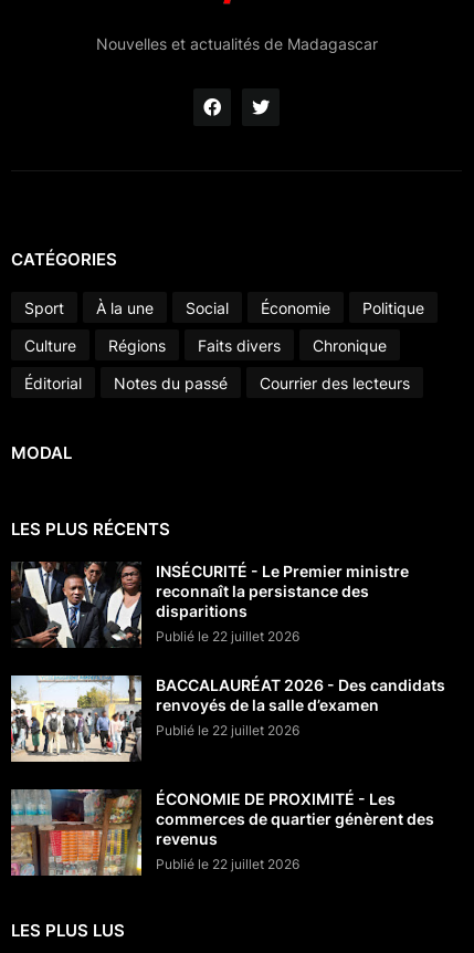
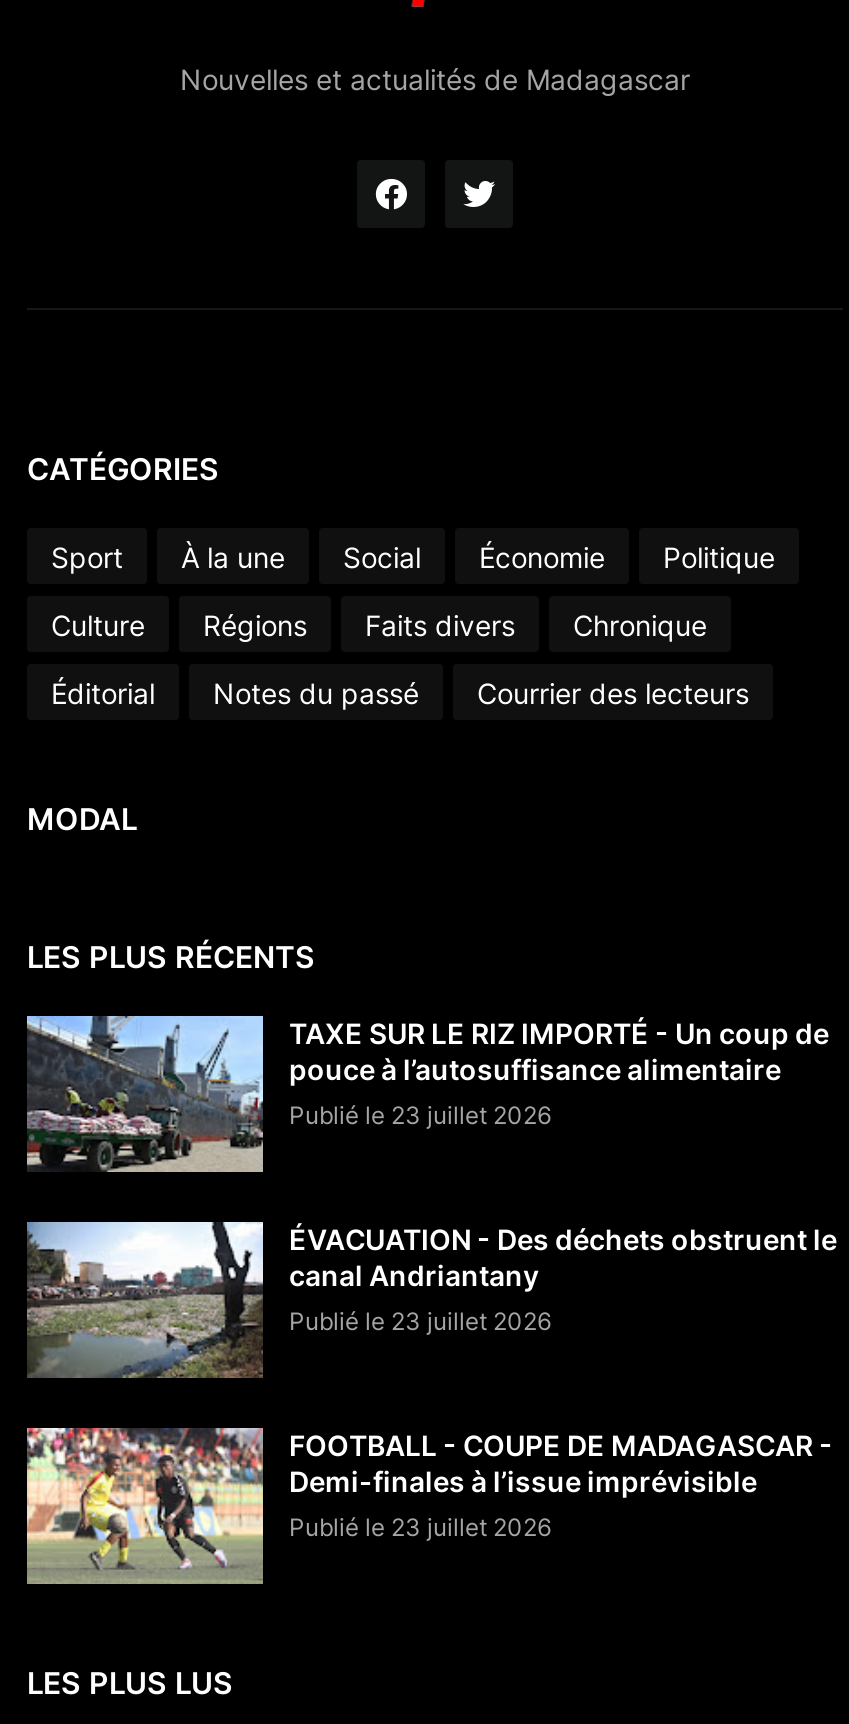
- [image]
- INSÉCURITÉ - Le Premier ministre
- reconnaît la persistance des
- disparitions
- Publié le 22 juillet 2026
+ [image]
+ TAXE SUR LE RIZ IMPORTÉ - Un coup de
+ pouce à l’autosuffisance alimentaire
+ Publié le 23 juillet 2026

- [image]
- BACCALAURÉAT 2026 - Des candidats
- renvoyés de la salle d’examen
- Publié le 22 juillet 2026
+ [image]
+ ÉVACUATION - Des déchets obstruent le
+ canal Andriantany
+ Publié le 23 juillet 2026

- [image]
- ÉCONOMIE DE PROXIMITÉ - Les
- commerces de quartier génèrent des
- revenus
- Publié le 22 juillet 2026
+ [image]
+ FOOTBALL - COUPE DE MADAGASCAR -
+ Demi-finales à l’issue imprévisible
+ Publié le 23 juillet 2026
